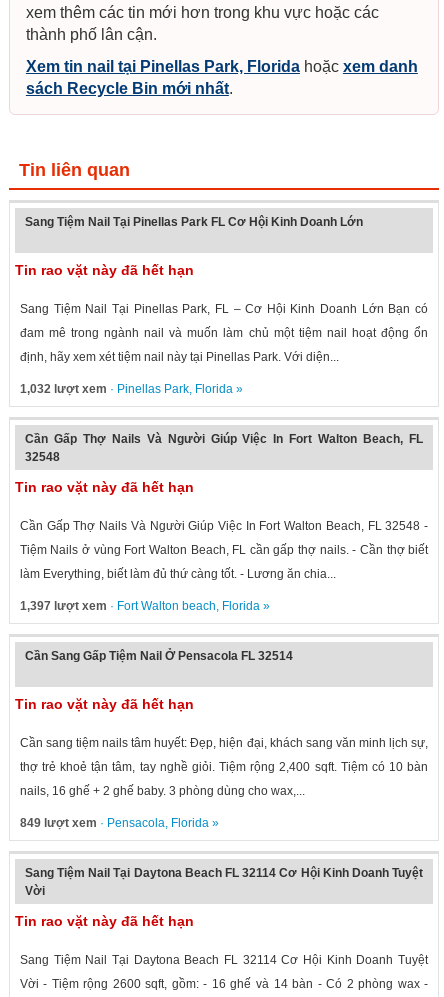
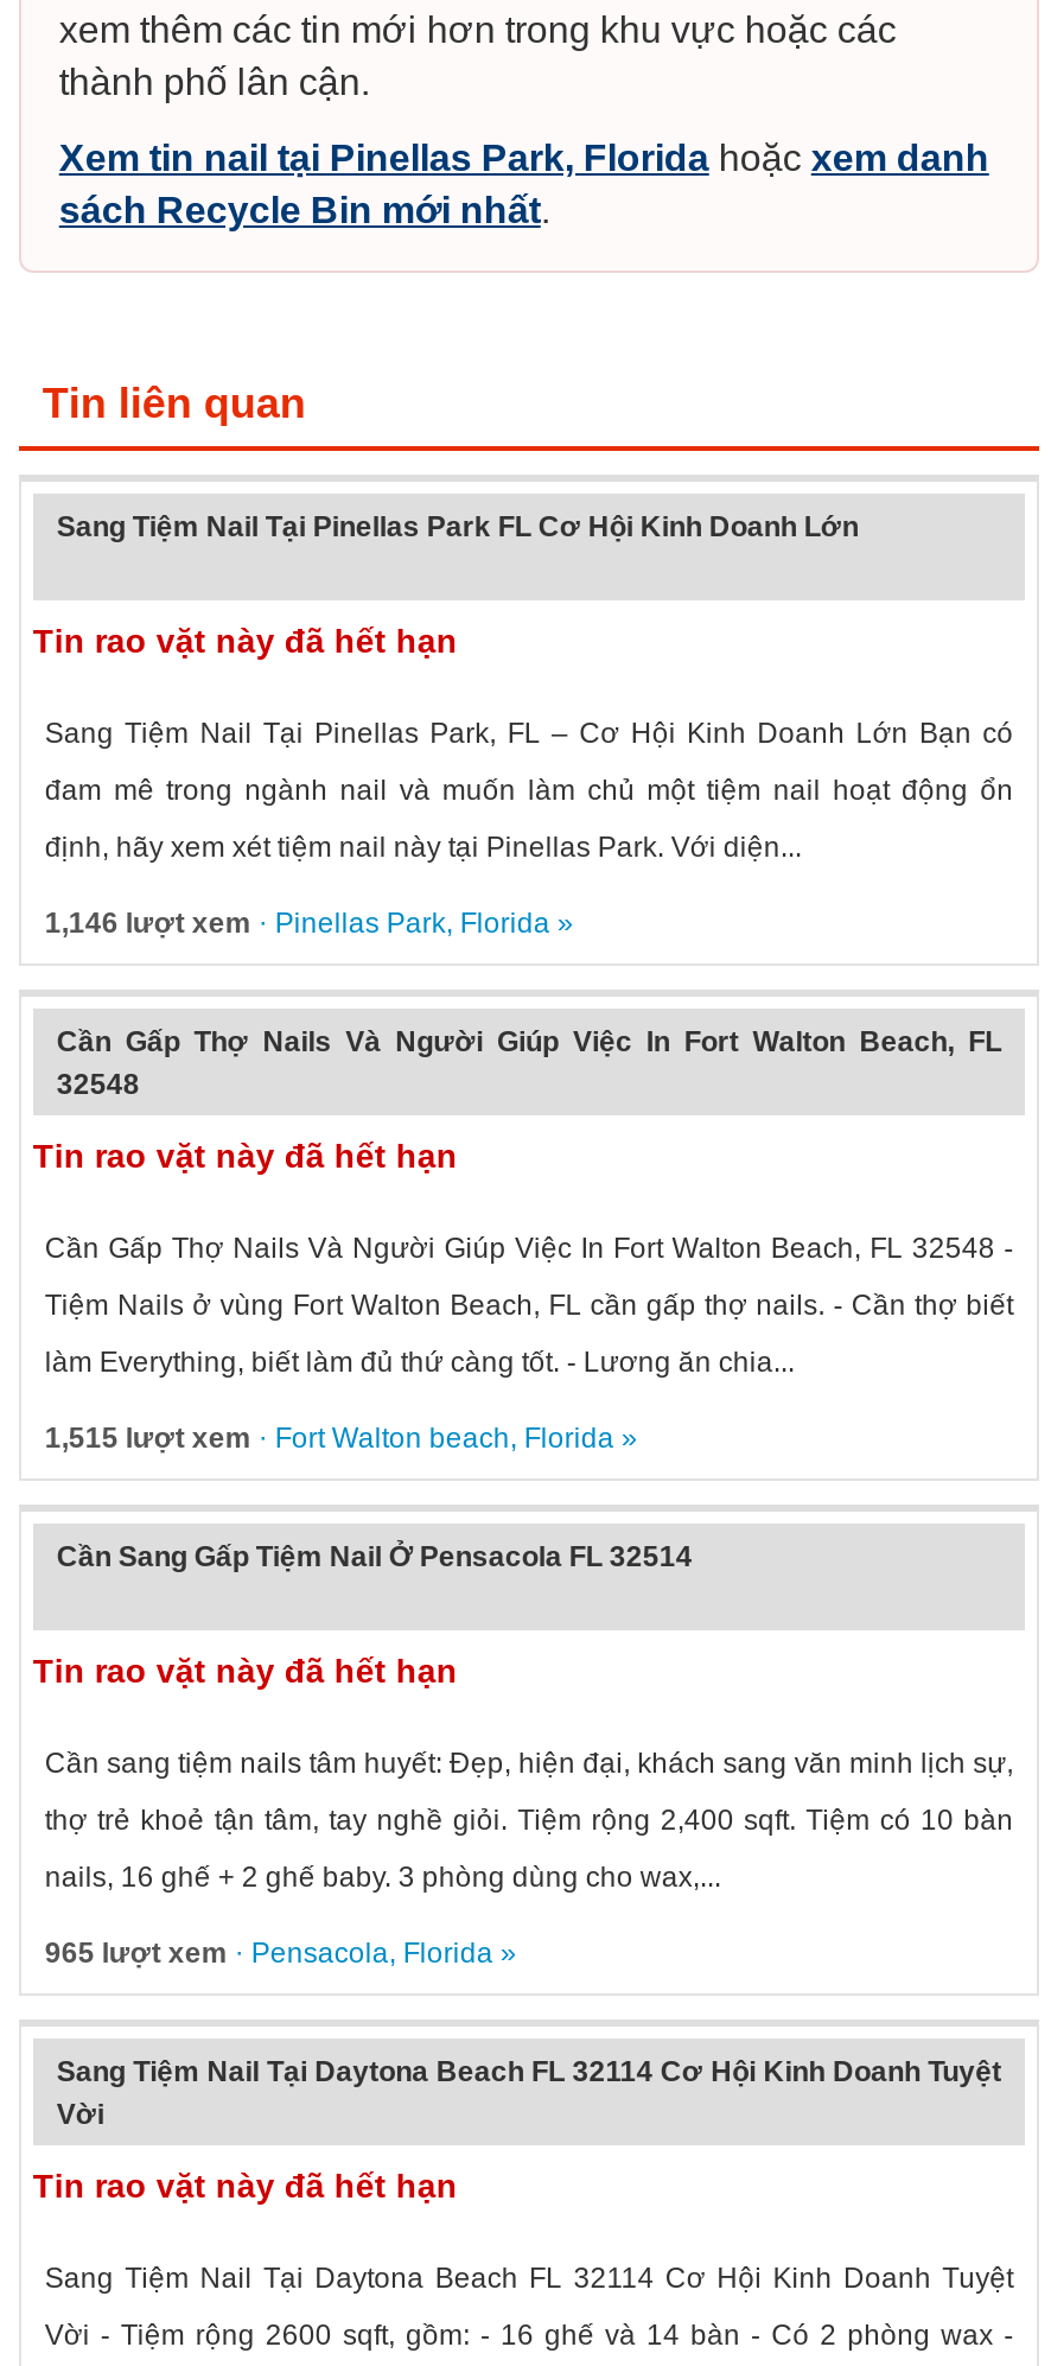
- 1,032 lượt xem · Pinellas Park, Florida»
+ 1,146 lượt xem · Pinellas Park, Florida»

- 1,397 lượt xem · Fort Walton beach, Florida»
+ 1,515 lượt xem · Fort Walton beach, Florida»

- 849 lượt xem · Pensacola, Florida»
+ 965 lượt xem · Pensacola, Florida»
